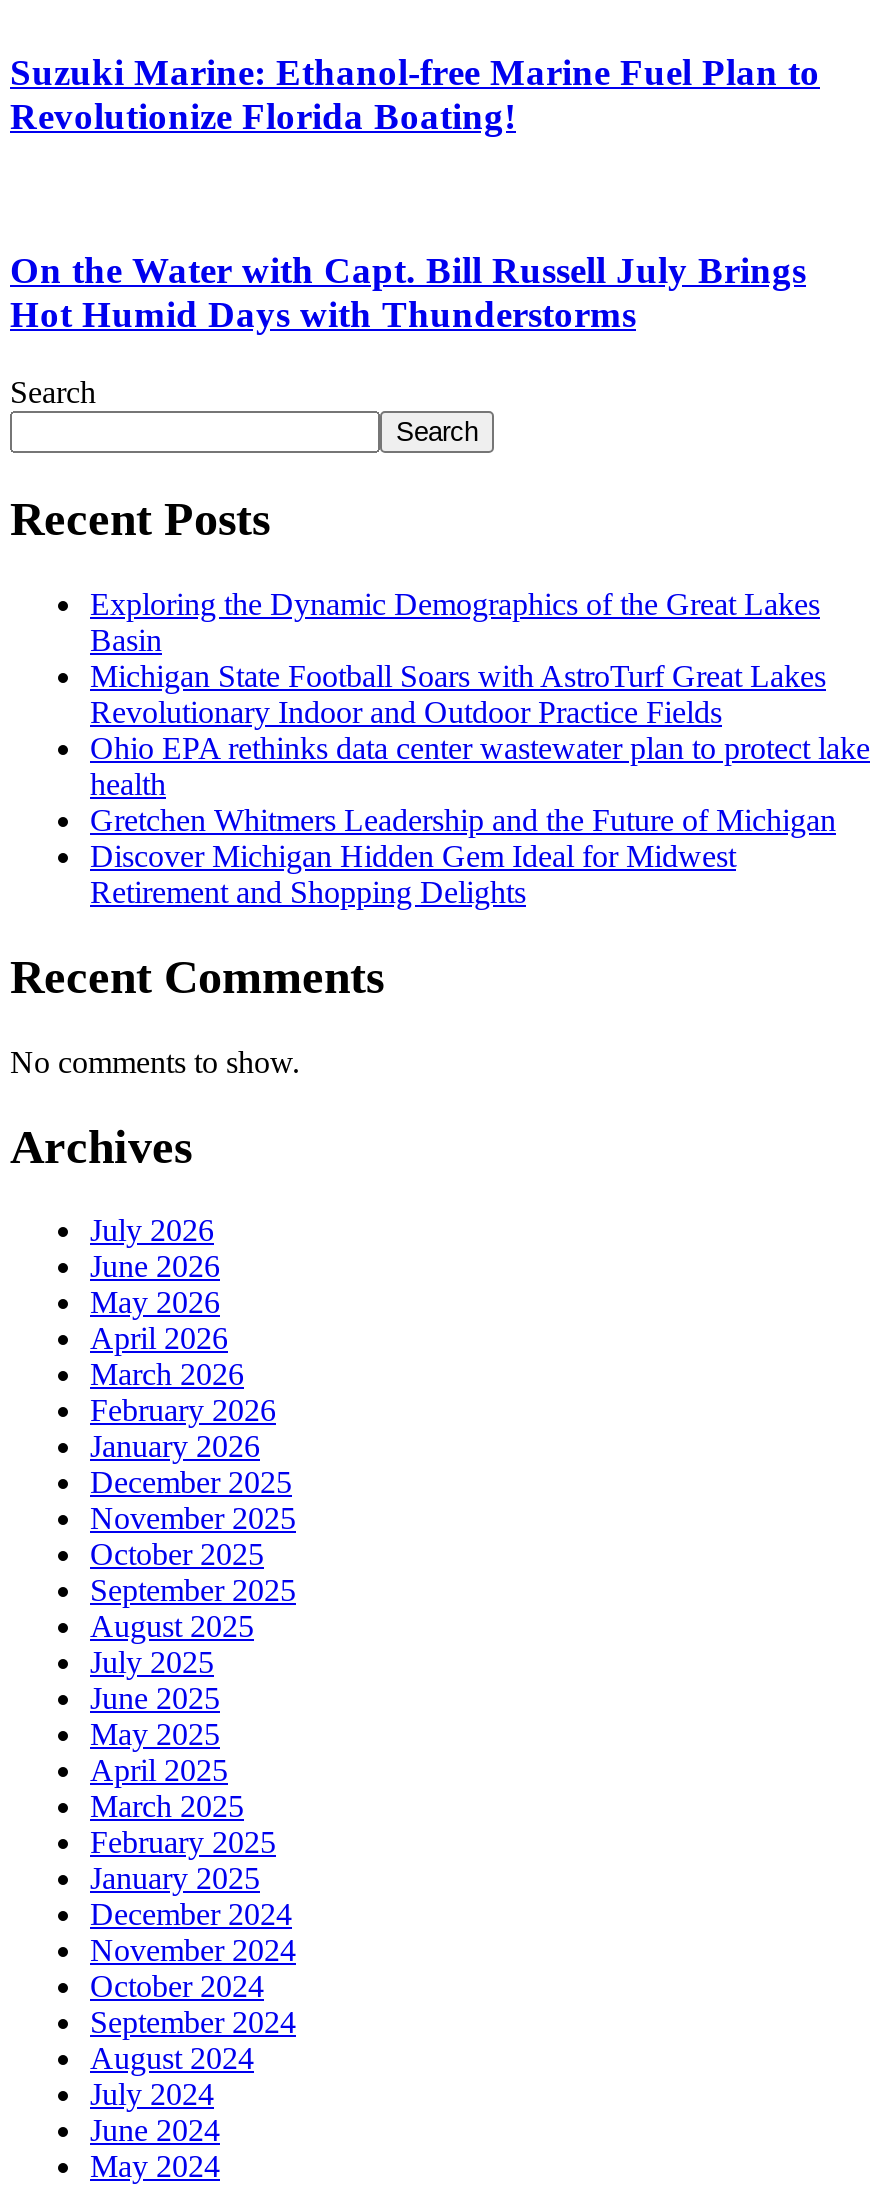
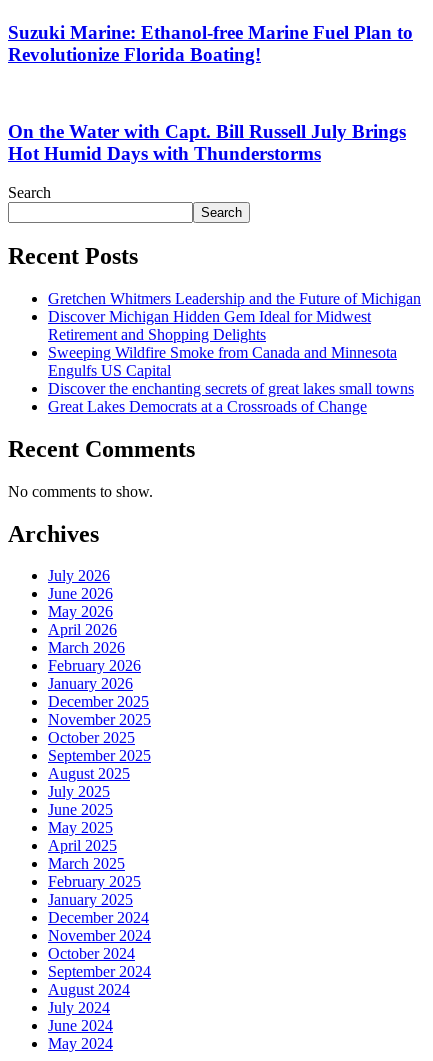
- Exploring the Dynamic Demographics of the Great Lakes
- Basin
- Michigan State Football Soars with AstroTurf Great Lakes
- Revolutionary Indoor and Outdoor Practice Fields
- Ohio EPA rethinks data center wastewater plan to protect lake
- health

moved up: Gretchen Whitmers Leadership and the Future of Michigan | Discover Michigan Hidden Gem Ideal for Midwest | Retirement and Shopping Delights

+ Sweeping Wildfire Smoke from Canada and Minnesota
+ Engulfs US Capital
+ Discover the enchanting secrets of great lakes small towns
+ Great Lakes Democrats at a Crossroads of Change
